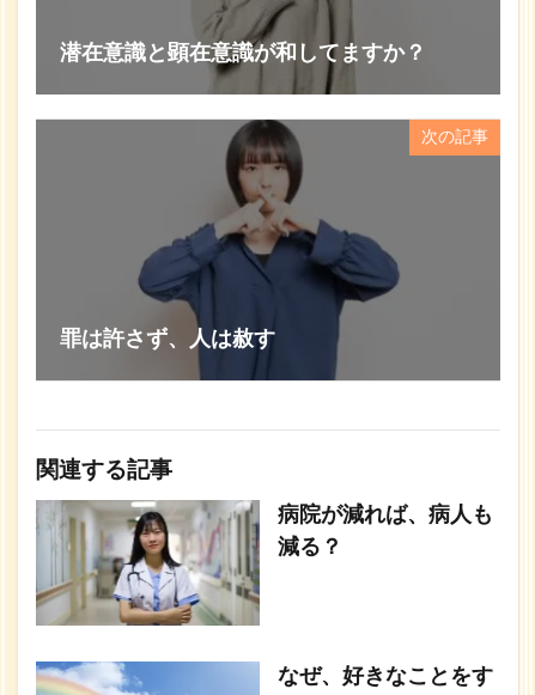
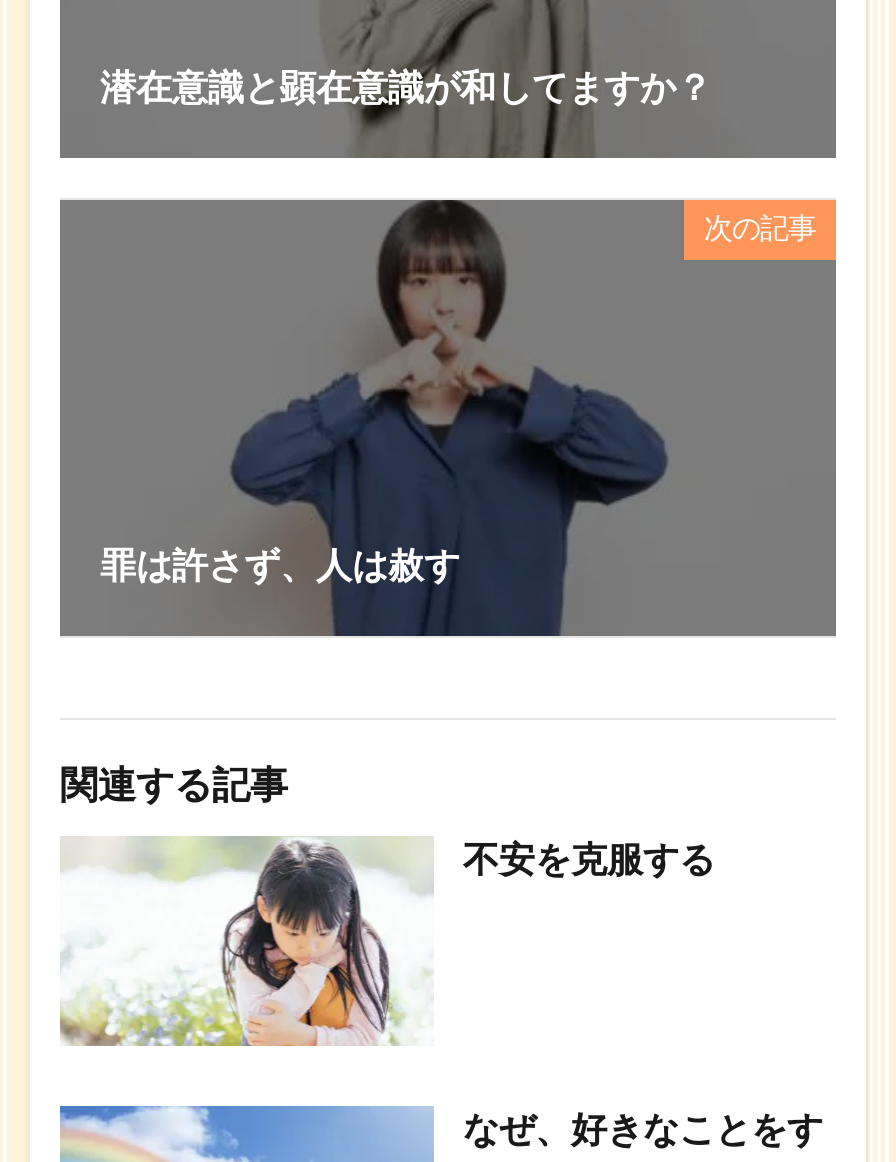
- [image]
- 病院が減れば、病人も
- 減る？
+ [image]
+ 不安を克服する
